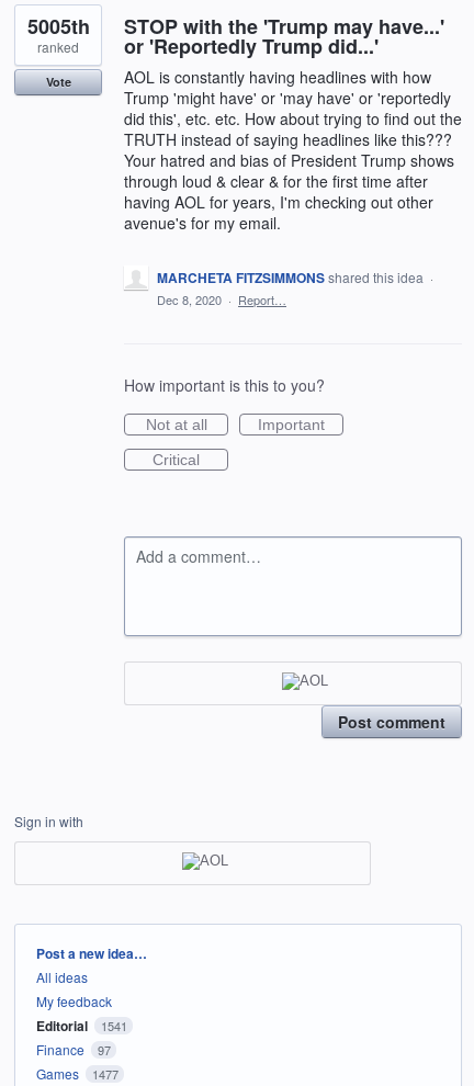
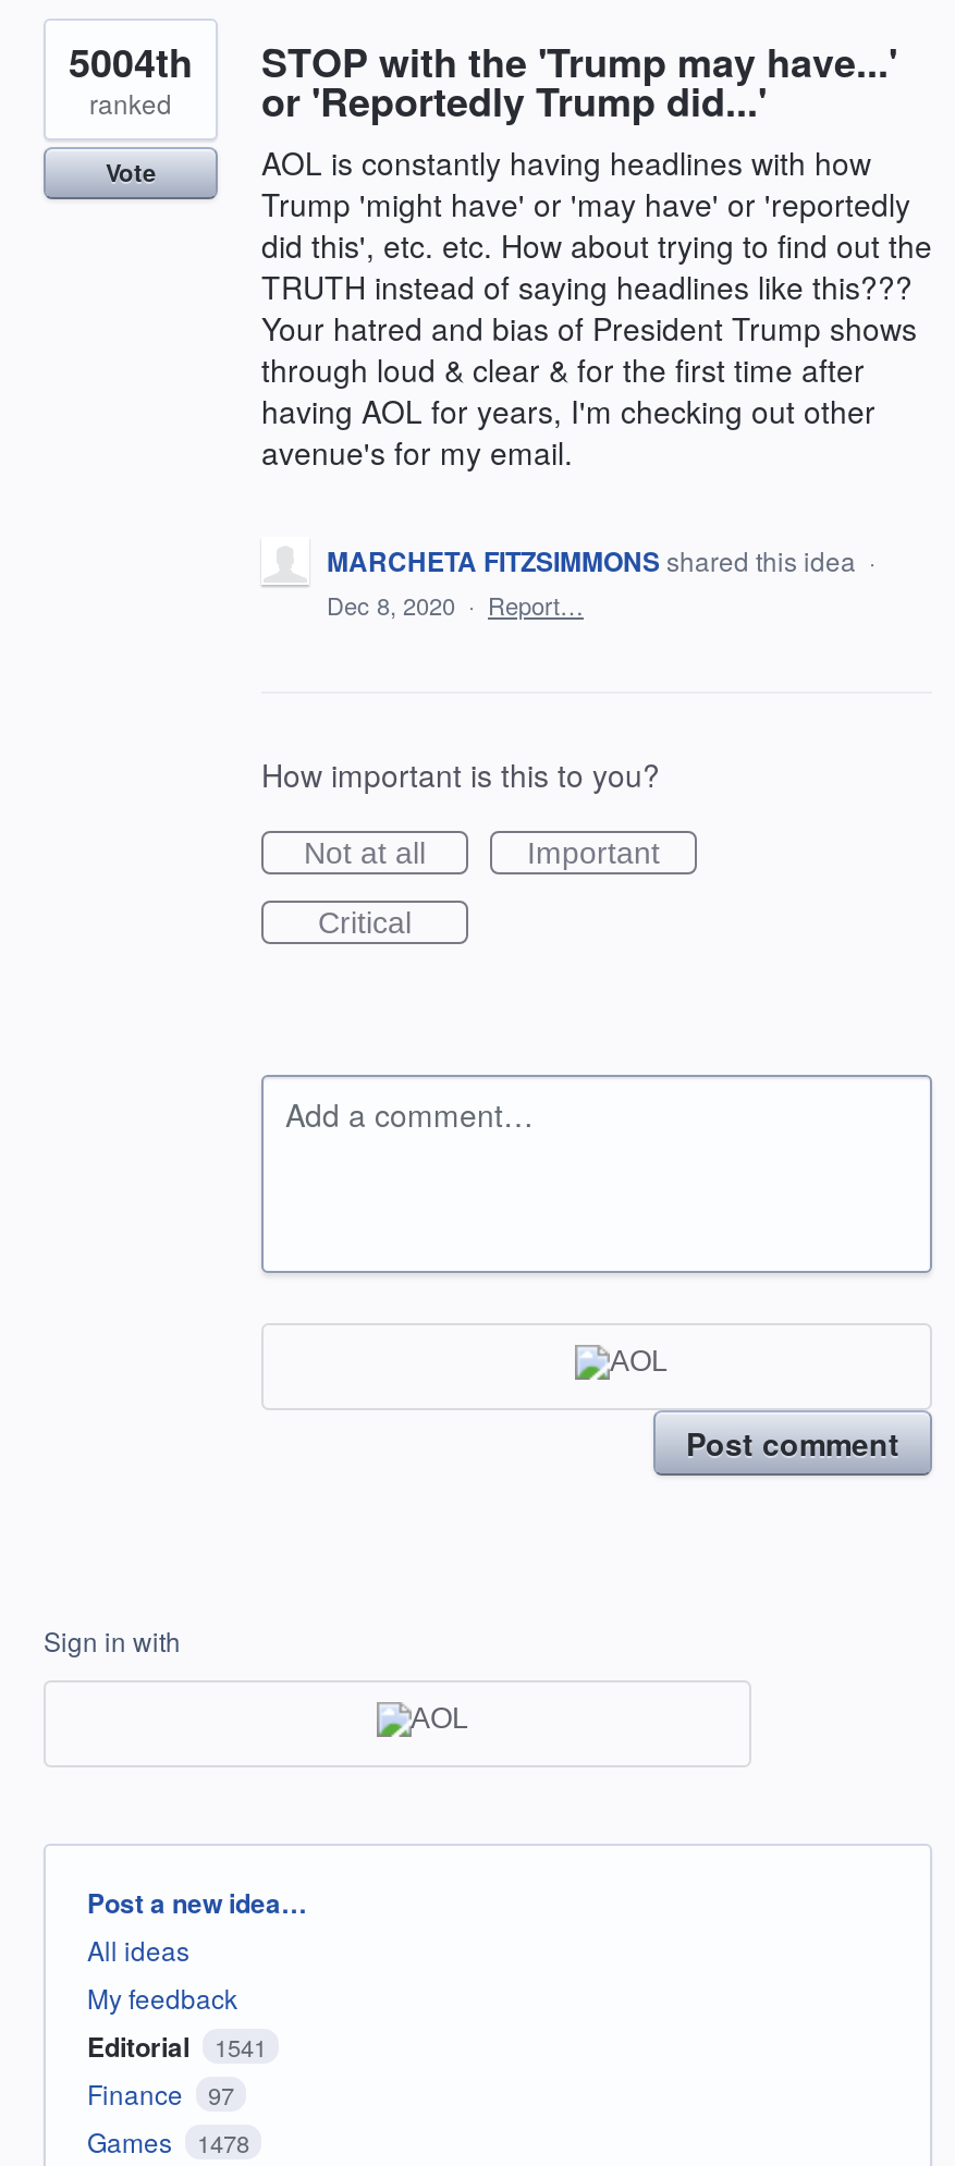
- 5005th STOP with the 'Trump may have...'
+ 5004th STOP with the 'Trump may have...'

- Games 1477
+ Games 1478
